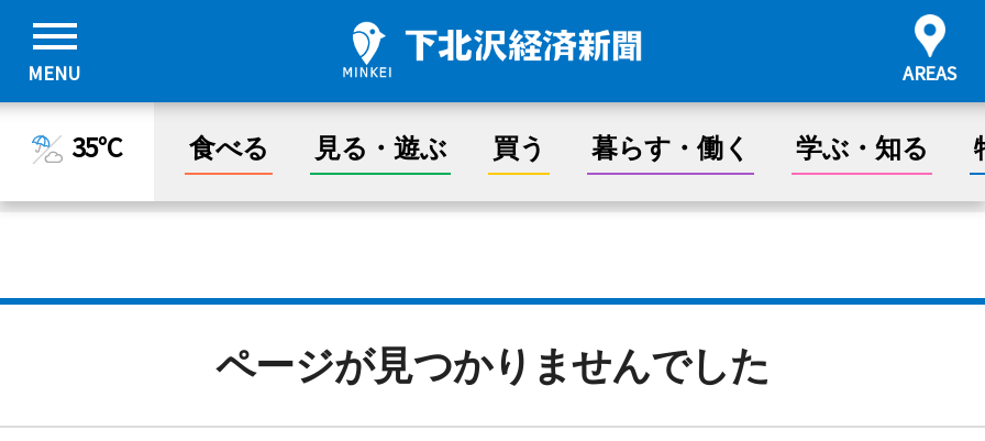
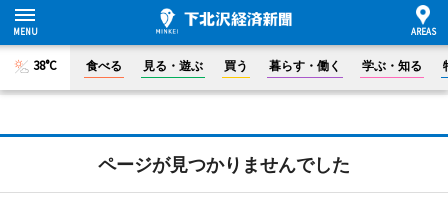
- 35°C
+ 38°C
